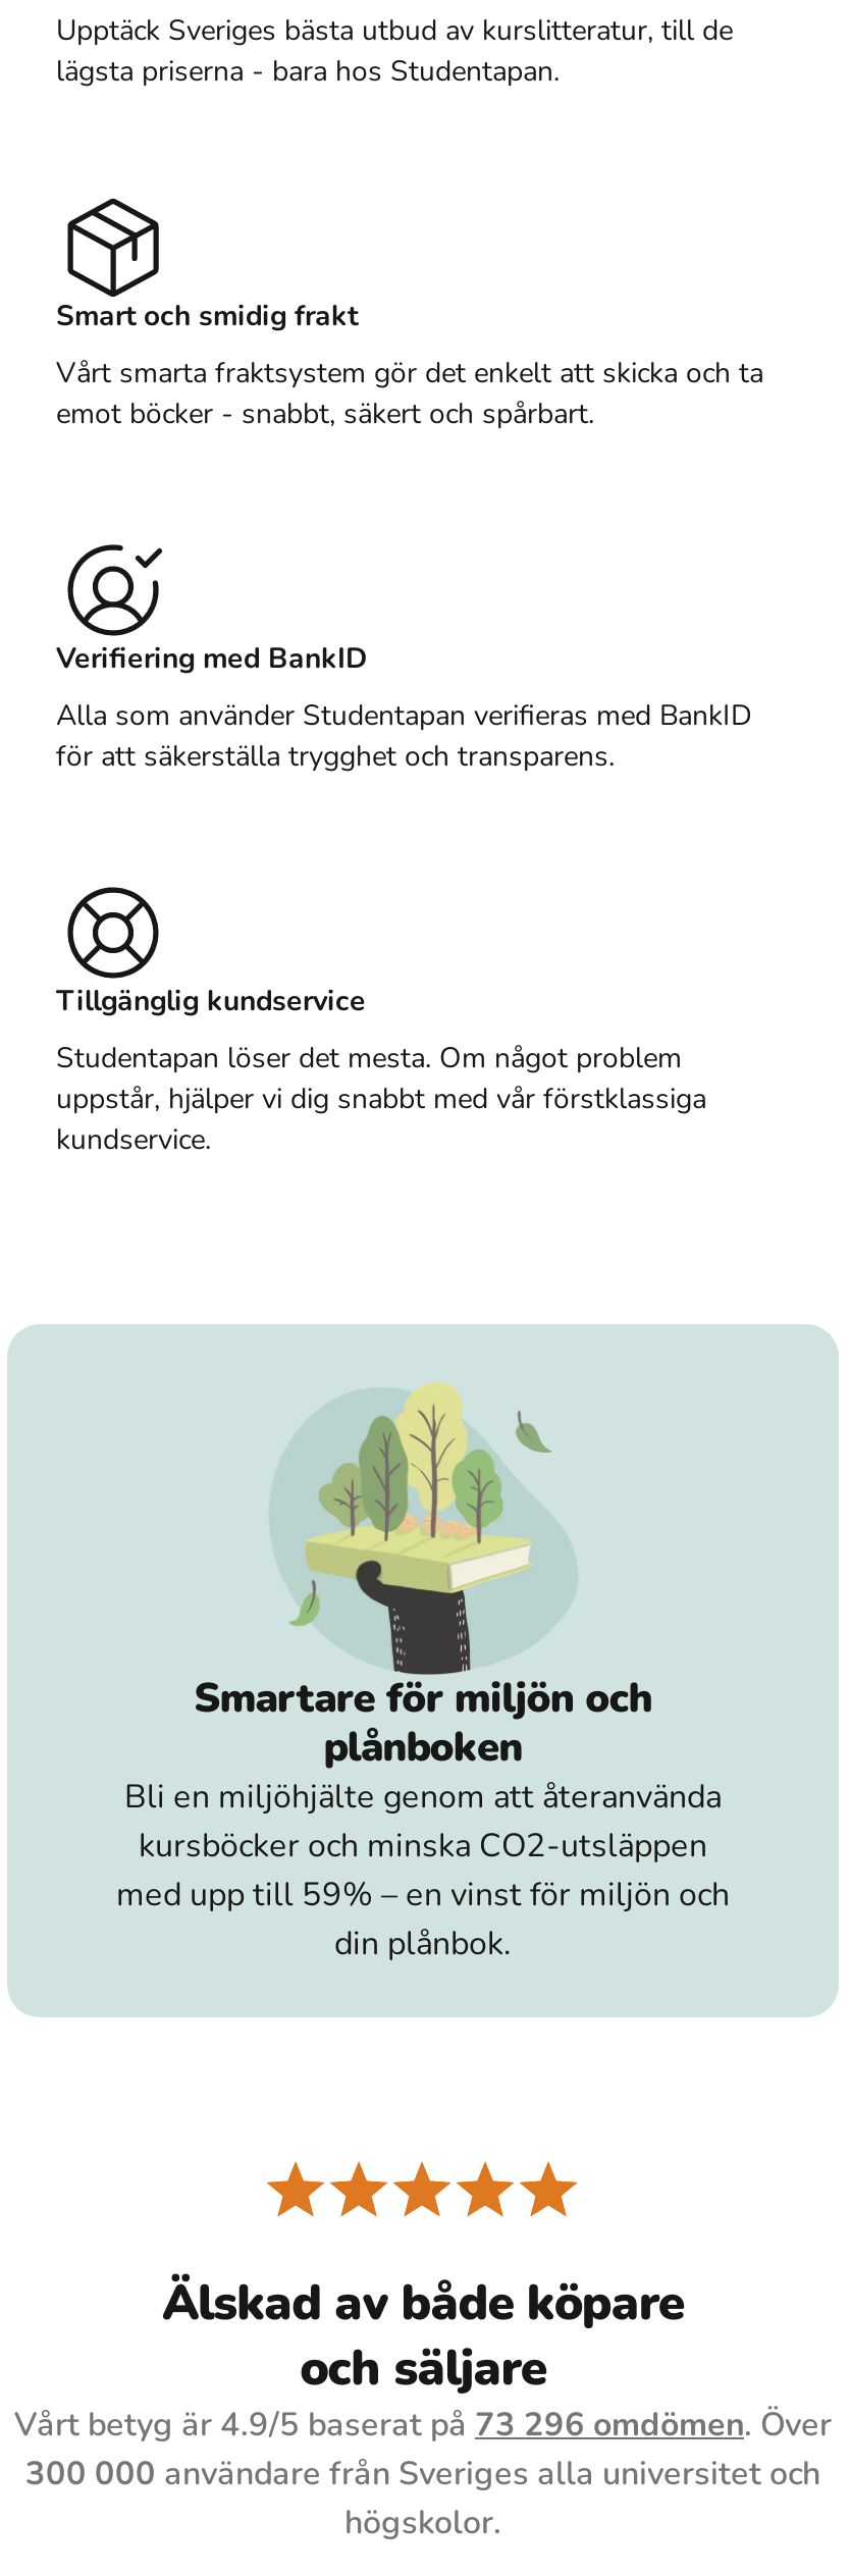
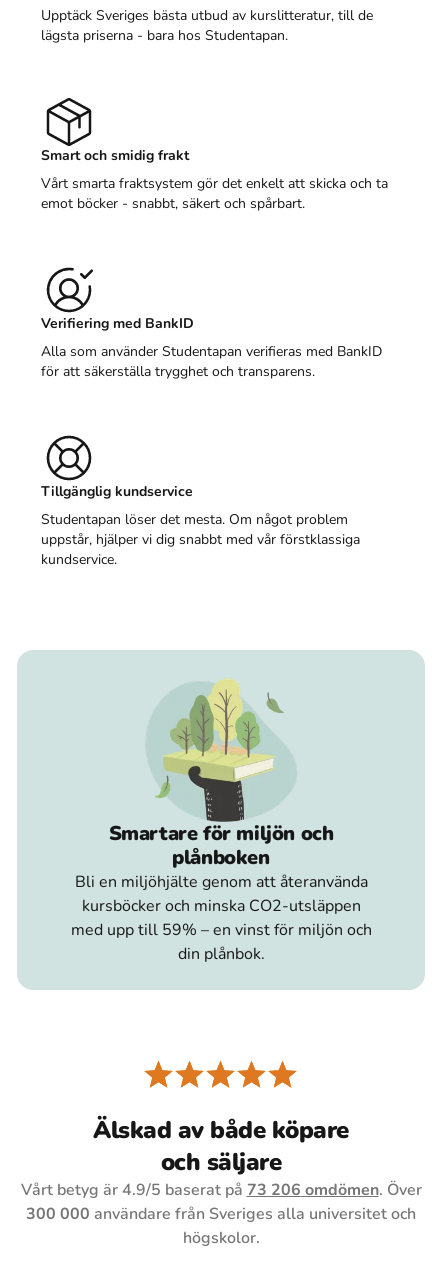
- Vårt betyg är 4.9/5 baserat på 73 296 omdömen. Över
+ Vårt betyg är 4.9/5 baserat på 73 206 omdömen. Över
